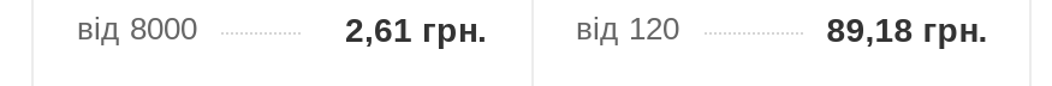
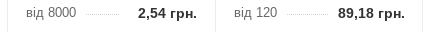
- 2,61 грн.
+ 2,54 грн.
